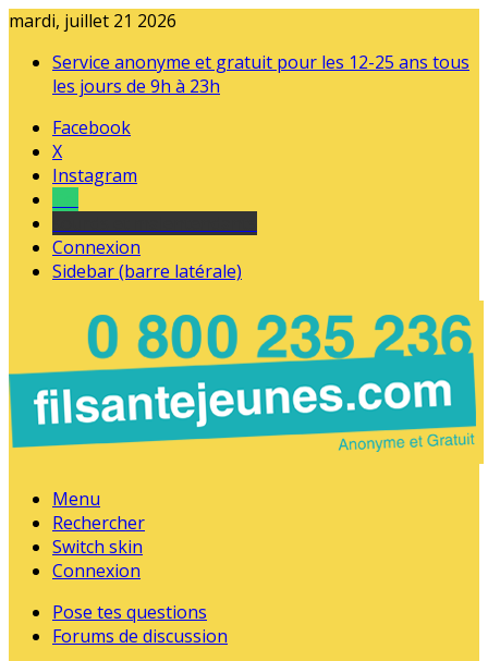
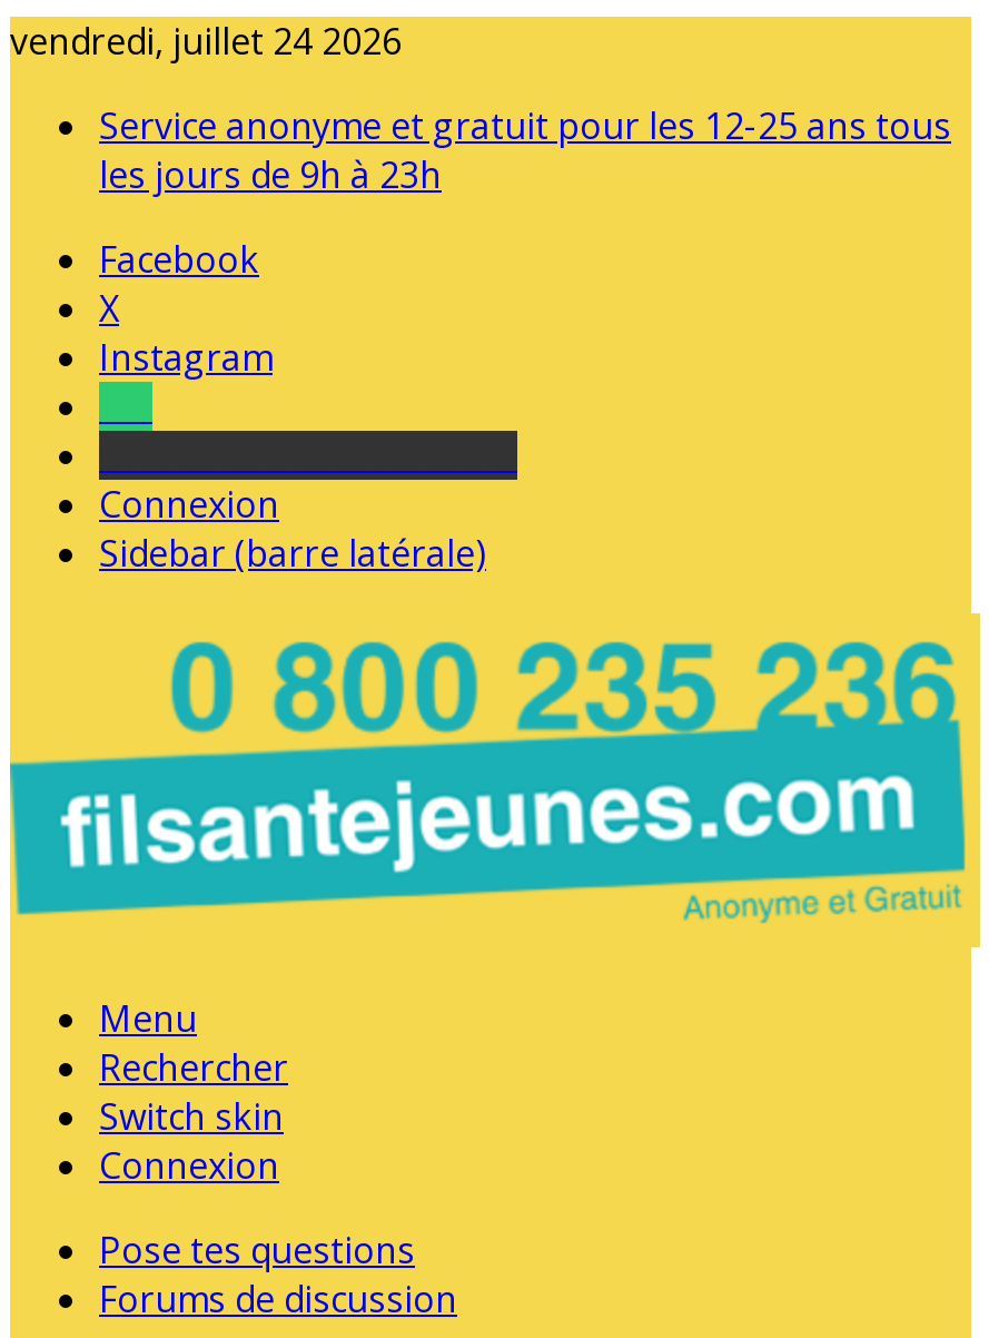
- mardi, juillet 21 2026
+ vendredi, juillet 24 2026
